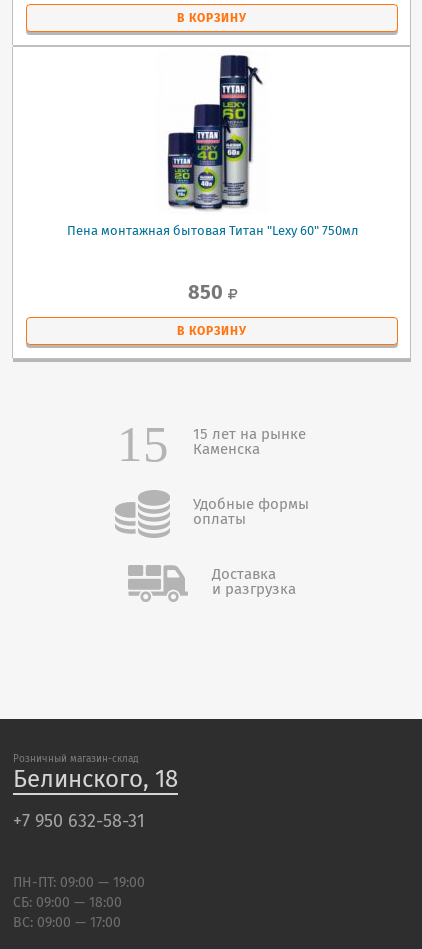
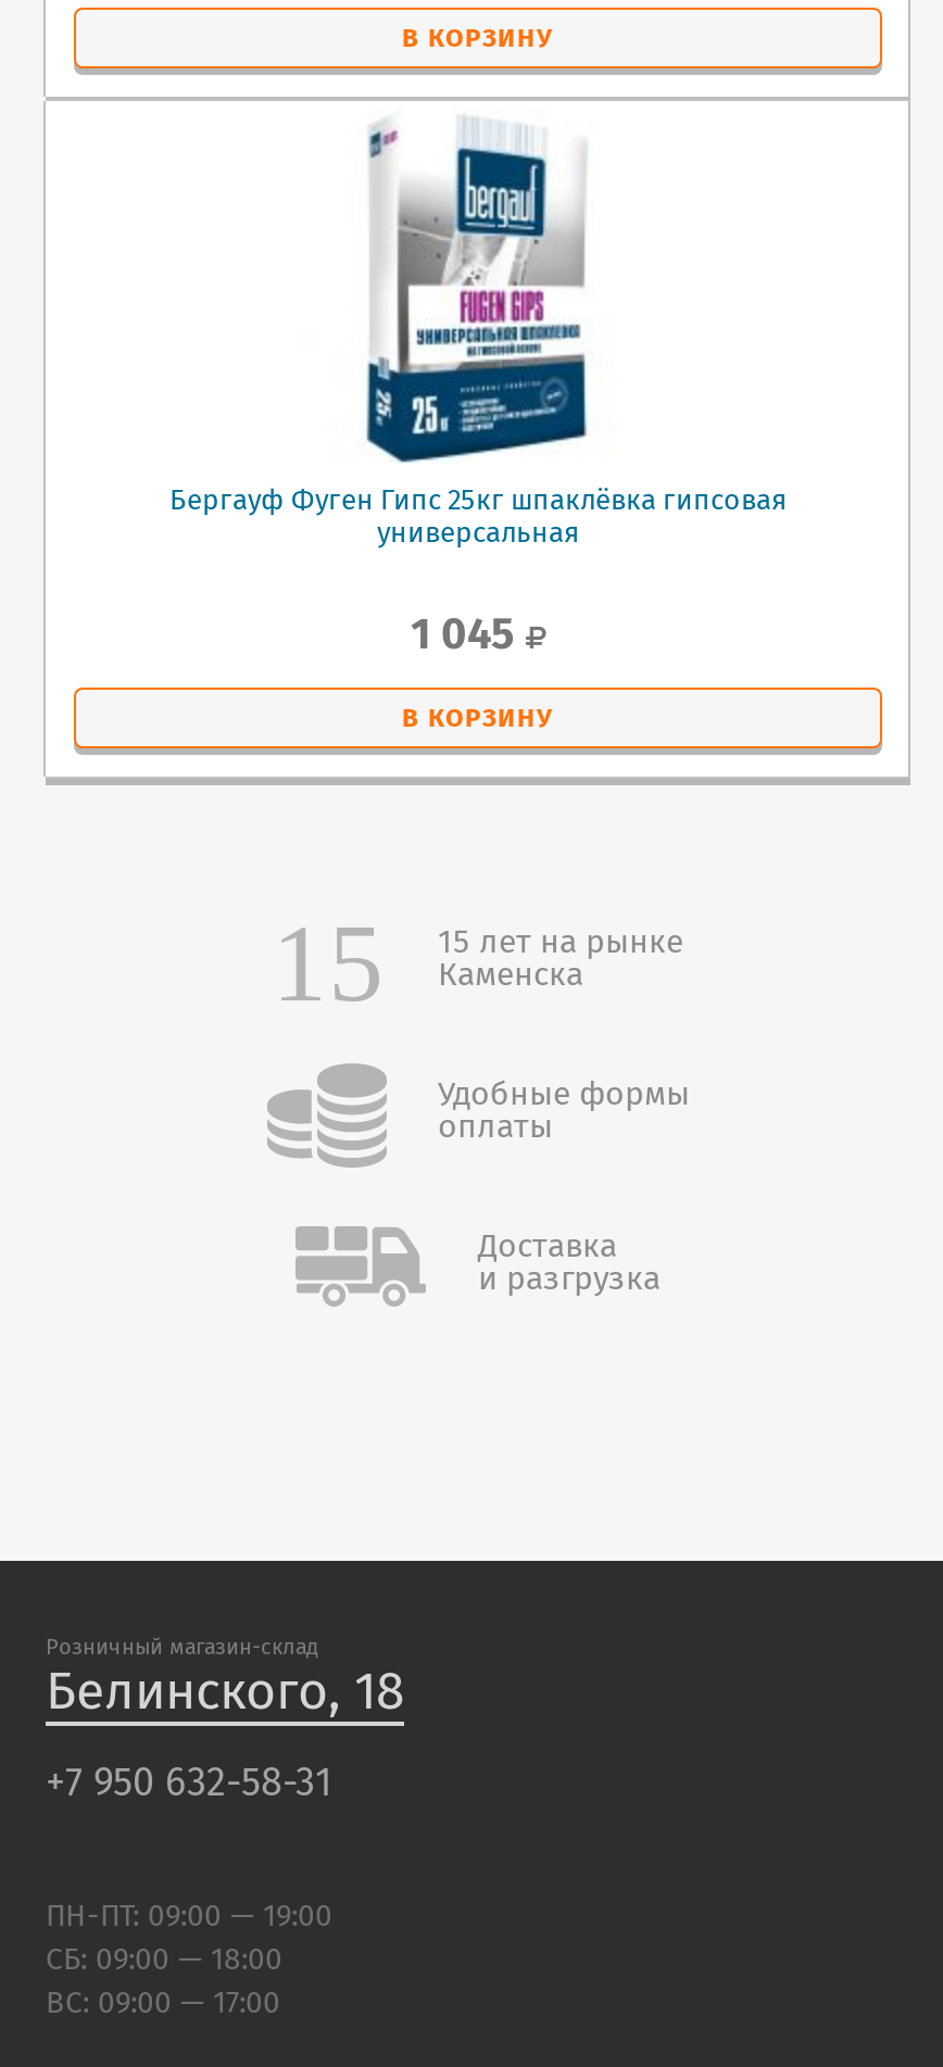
- [image]
- Пена монтажная бытовая Титан "Lexy 60" 750мл
+ [image]
+ Бергауф Фуген Гипс 25кг шпаклёвка гипсовая
+ универсальная

- 850
+ 1 045
